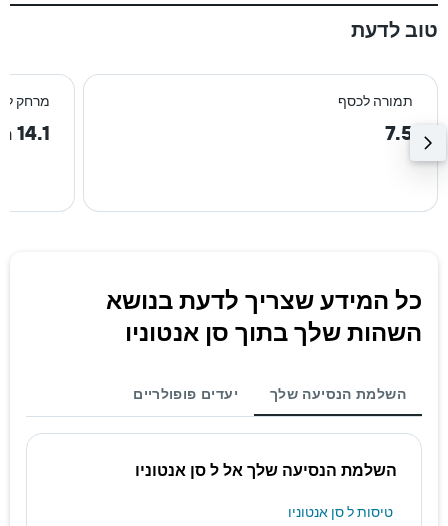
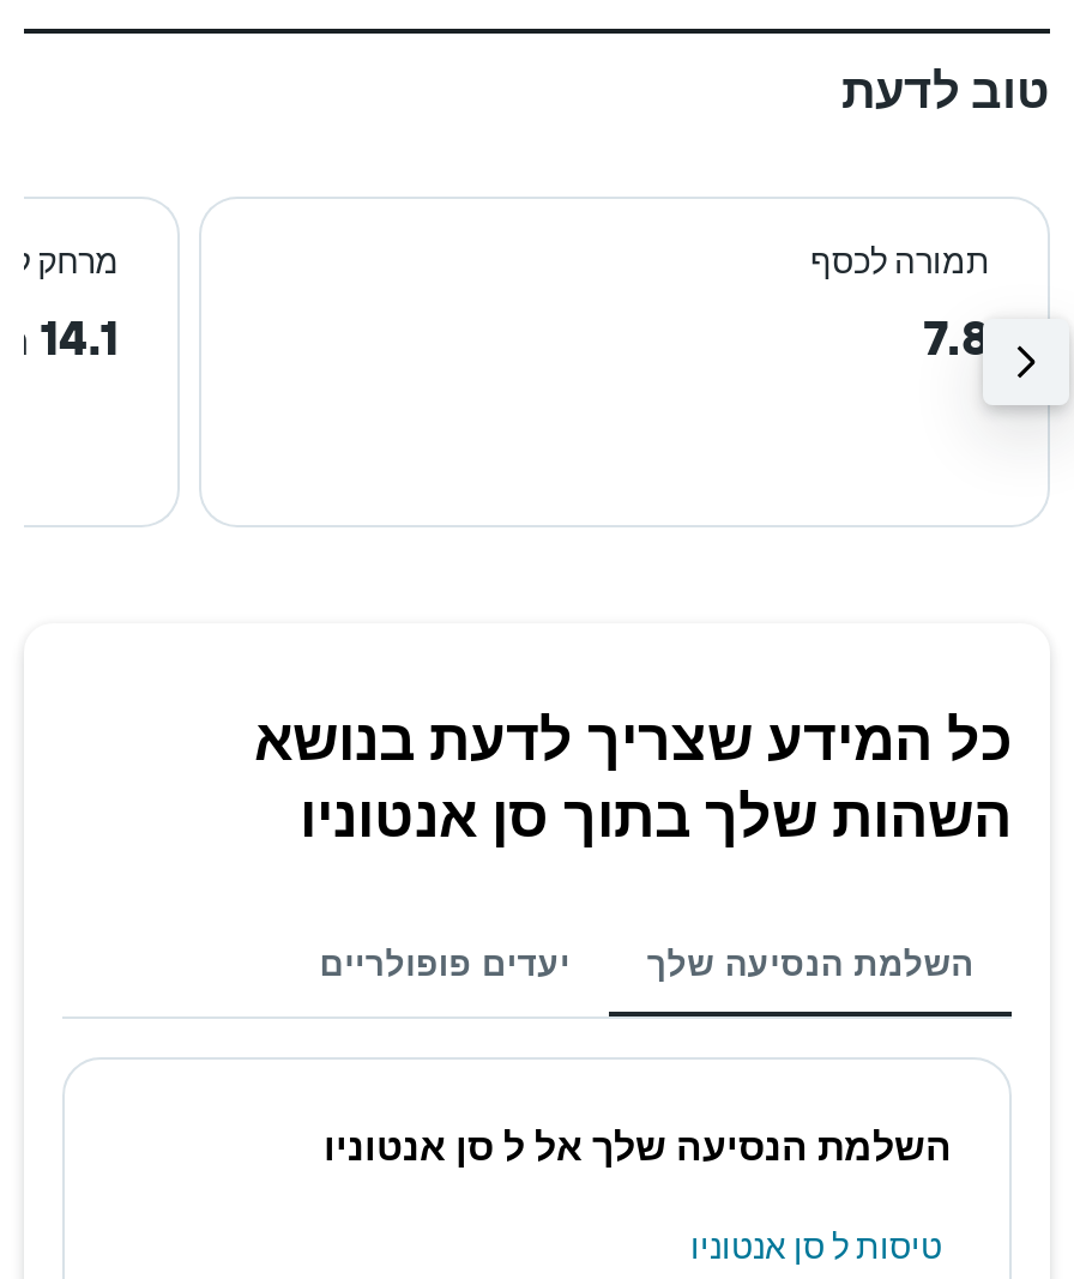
- 7.5
+ 7.8
